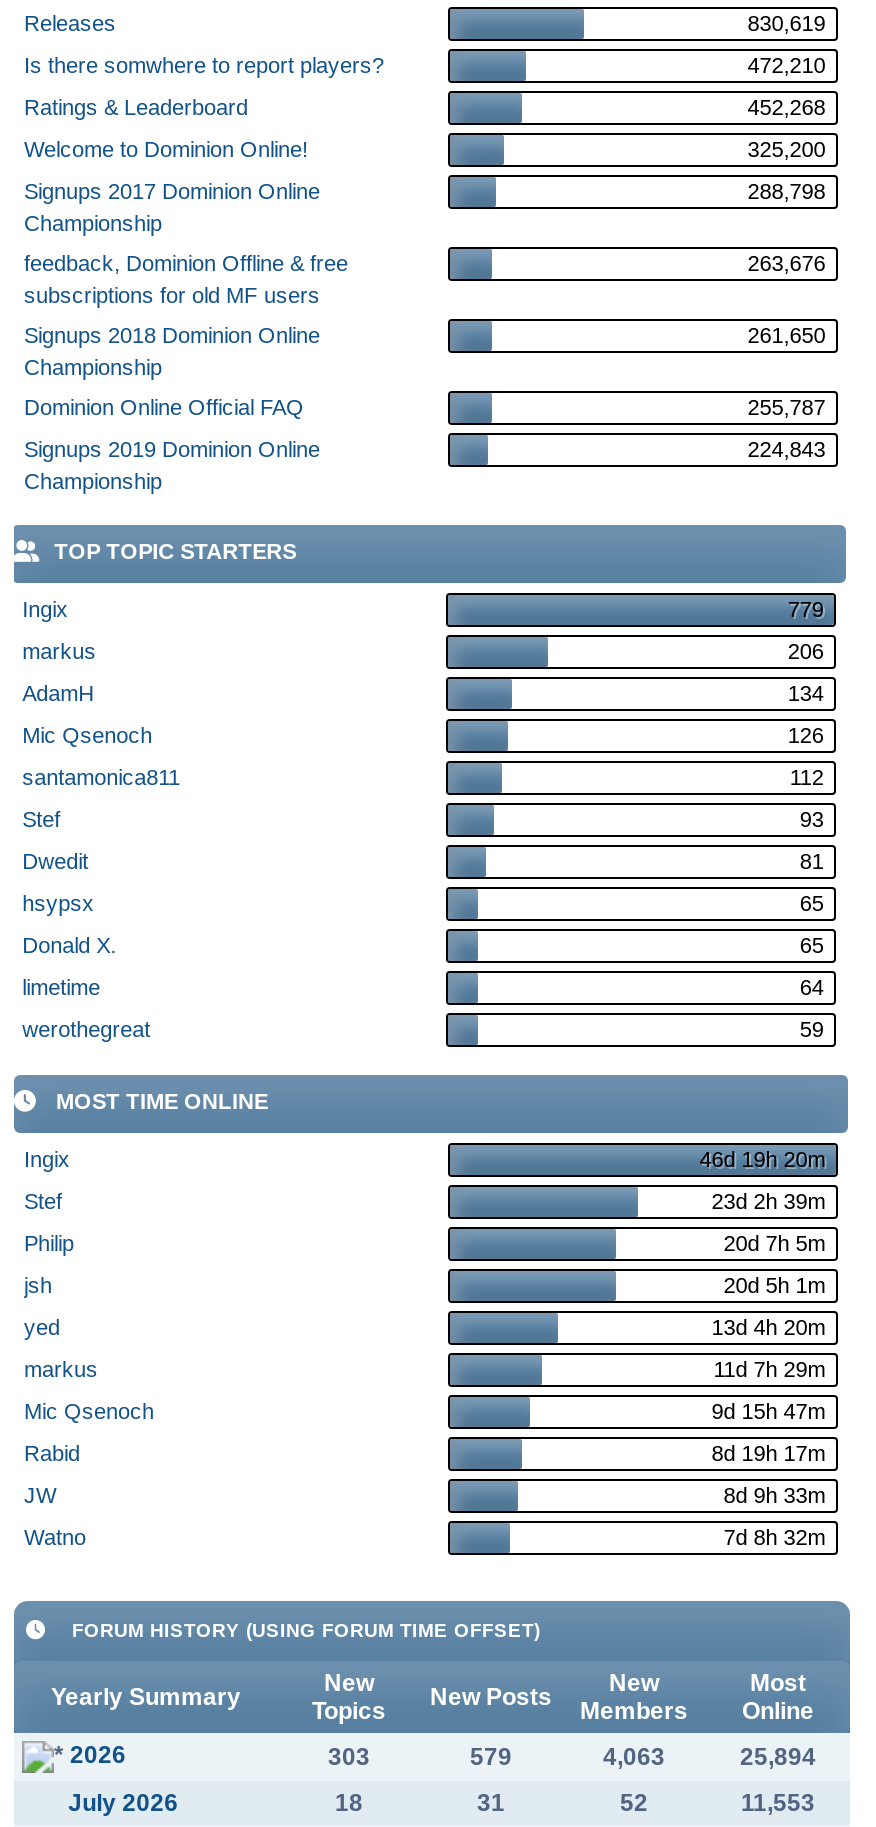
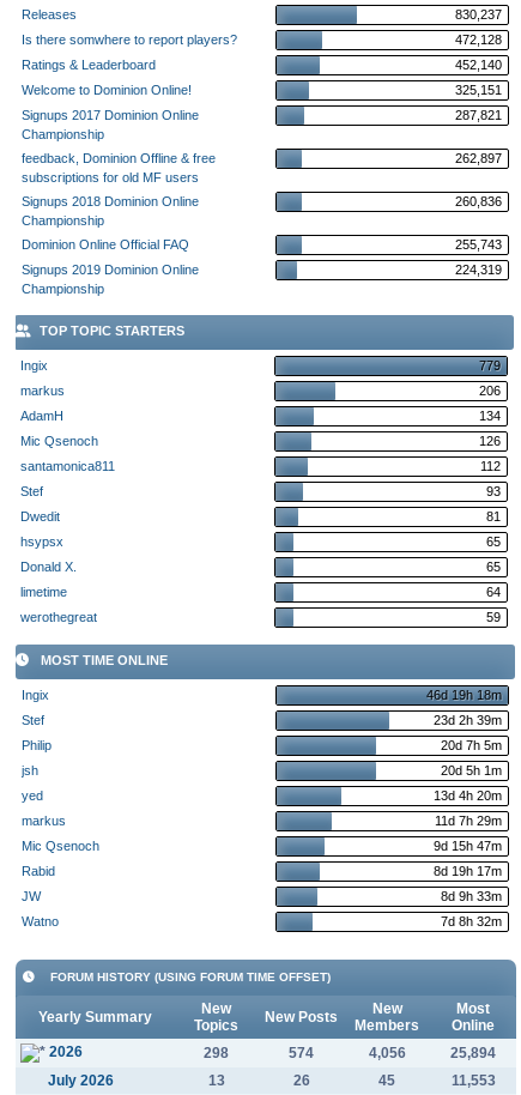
- 830,619
+ 830,237

- 472,210
+ 472,128

- 452,268
+ 452,140

- 325,200
+ 325,151

- 288,798
+ 287,821

- 263,676
+ 262,897

- 261,650
+ 260,836

- 255,787
+ 255,743

- 224,843
+ 224,319

- 46d 19h 20m
+ 46d 19h 18m

- 303
+ 298

- 579
+ 574

- 4,063
+ 4,056

- 18
+ 13

- 31
+ 26

- 52
+ 45
